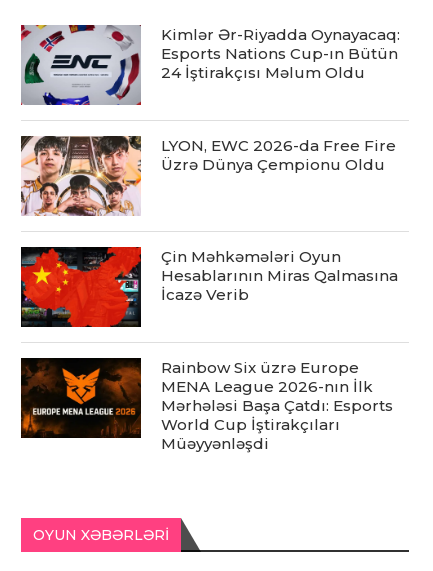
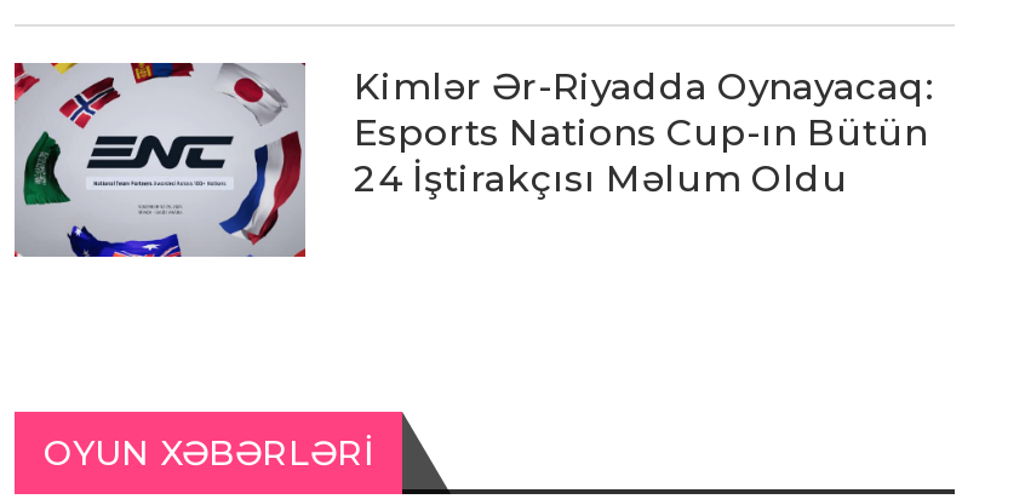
- [image]
- LYON, EWC 2026-da Free Fire
- Üzrə Dünya Çempionu Oldu

- [image]
- Çin Məhkəmələri Oyun
- Hesablarının Miras Qalmasına
- İcazə Verib

- [image]
- Rainbow Six üzrə Europe
- MENA League 2026-nın İlk
- Mərhələsi Başa Çatdı: Esports
- World Cup İştirakçıları
- Müəyyənləşdi
